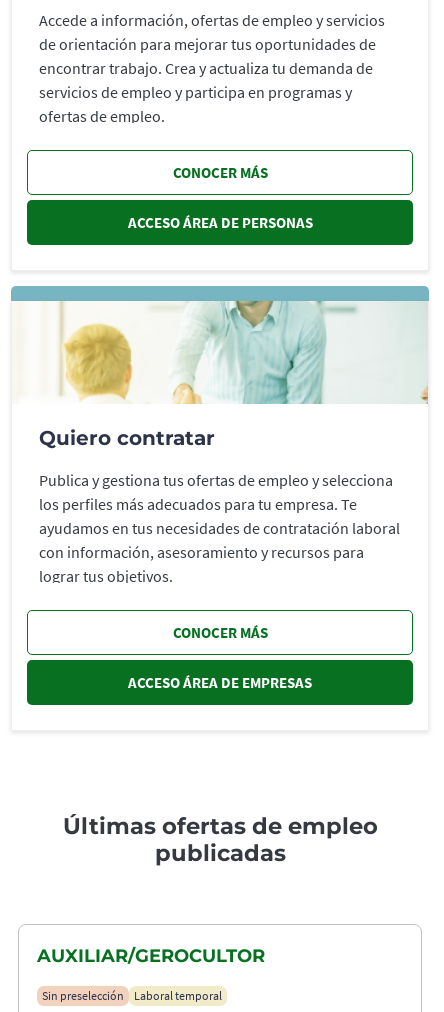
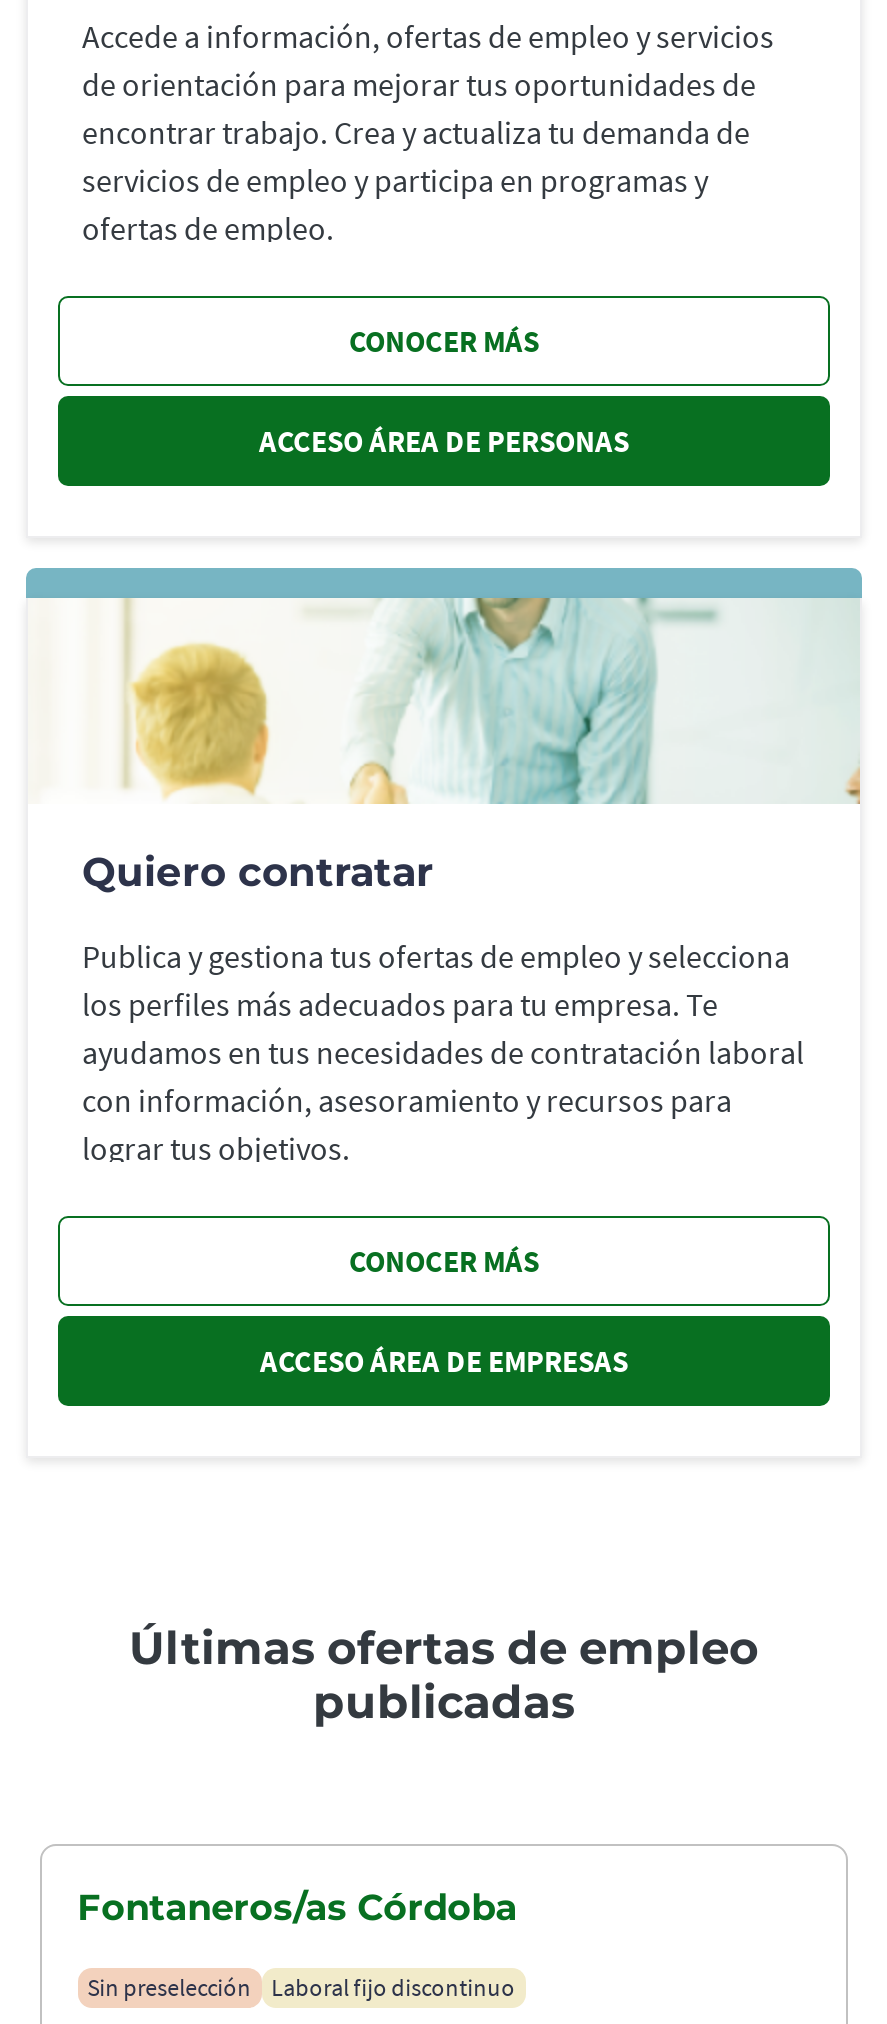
- AUXILIAR/GEROCULTOR
+ Fontaneros/as Córdoba

- Laboral temporal
+ Laboral fijo discontinuo
